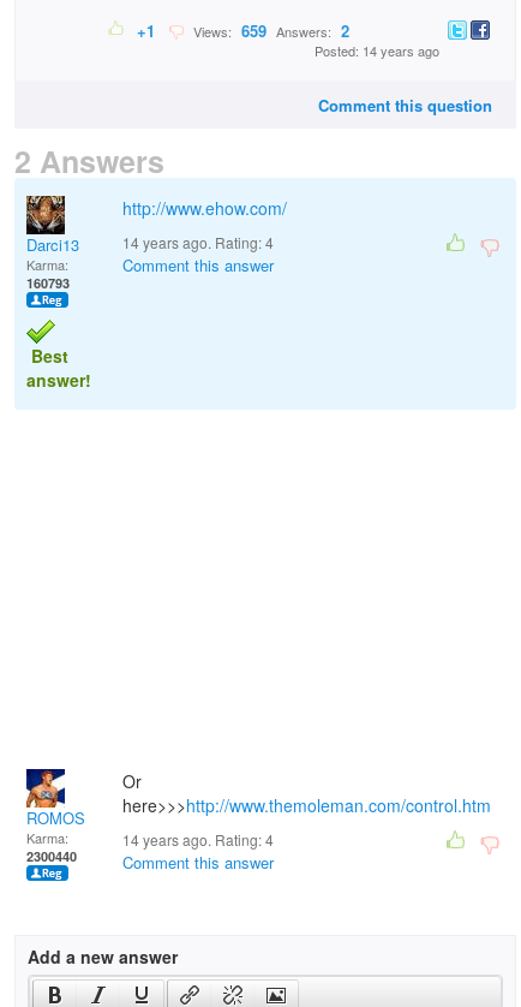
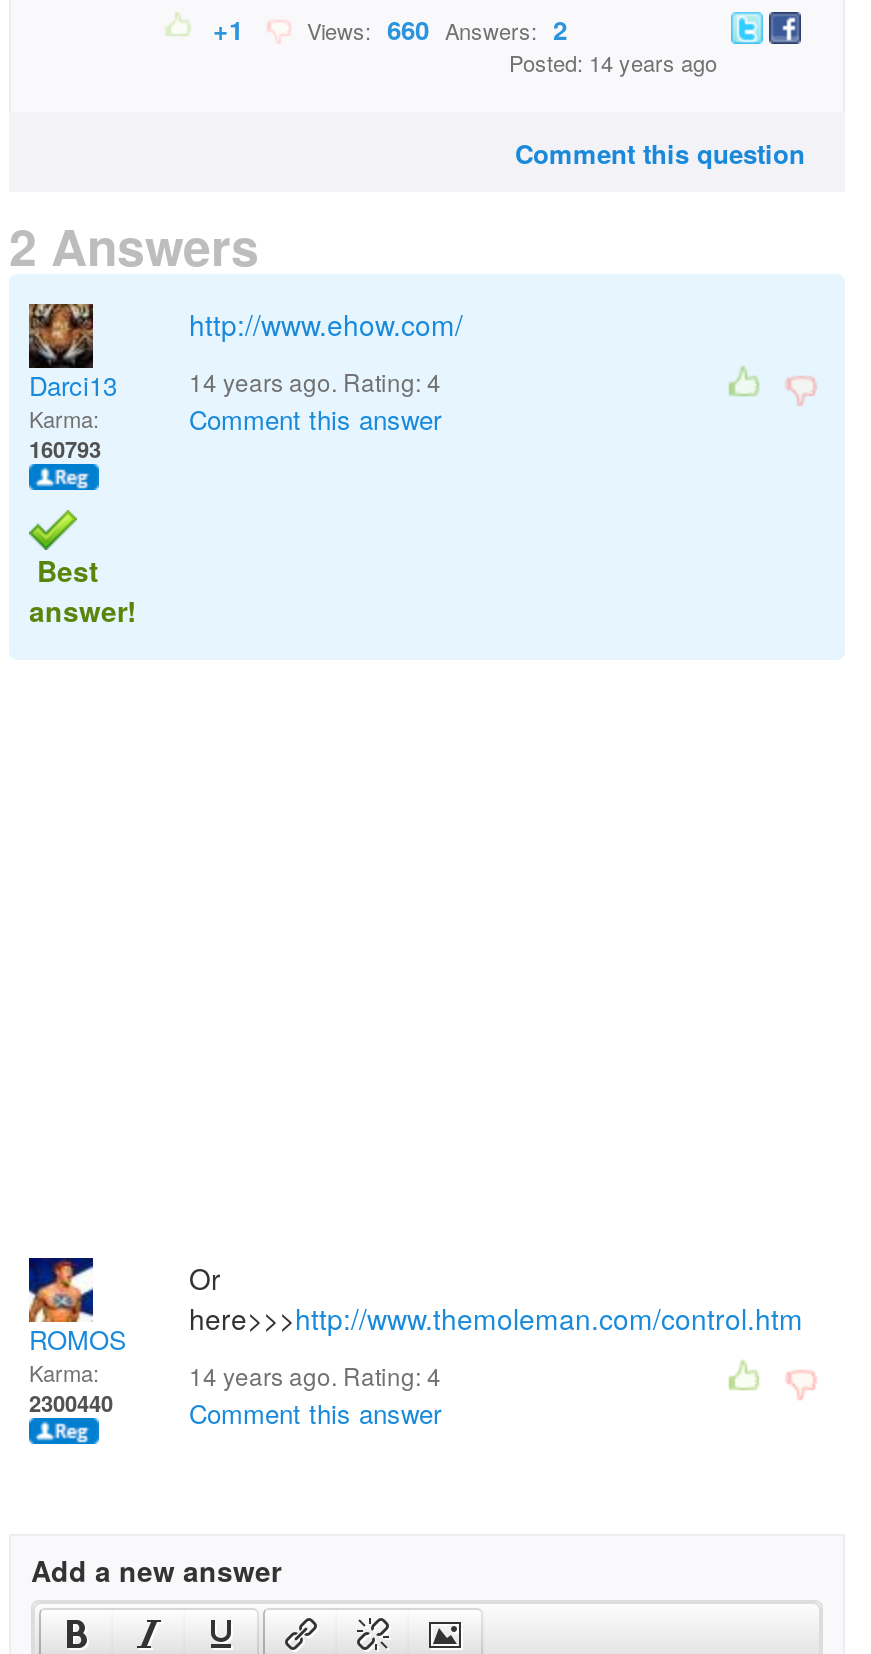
- Views: 659 Answers: 2
+ Views: 660 Answers: 2
